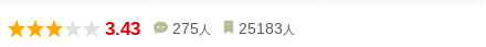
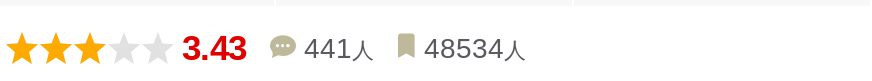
- 275人
+ 441人

- 25183人
+ 48534人
